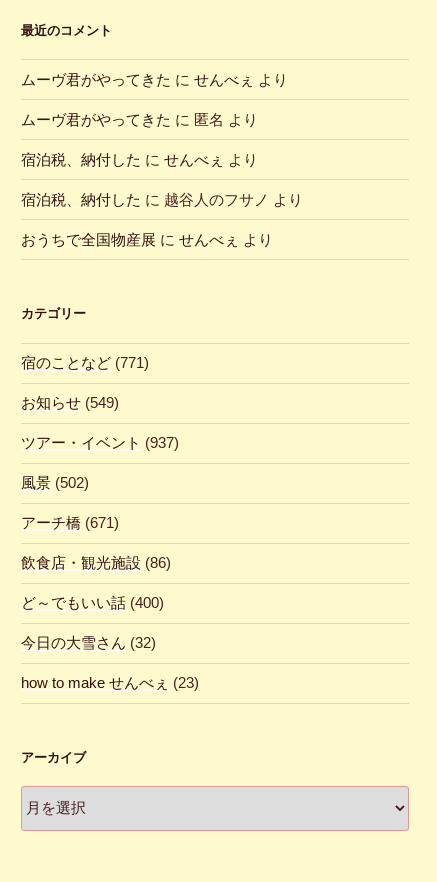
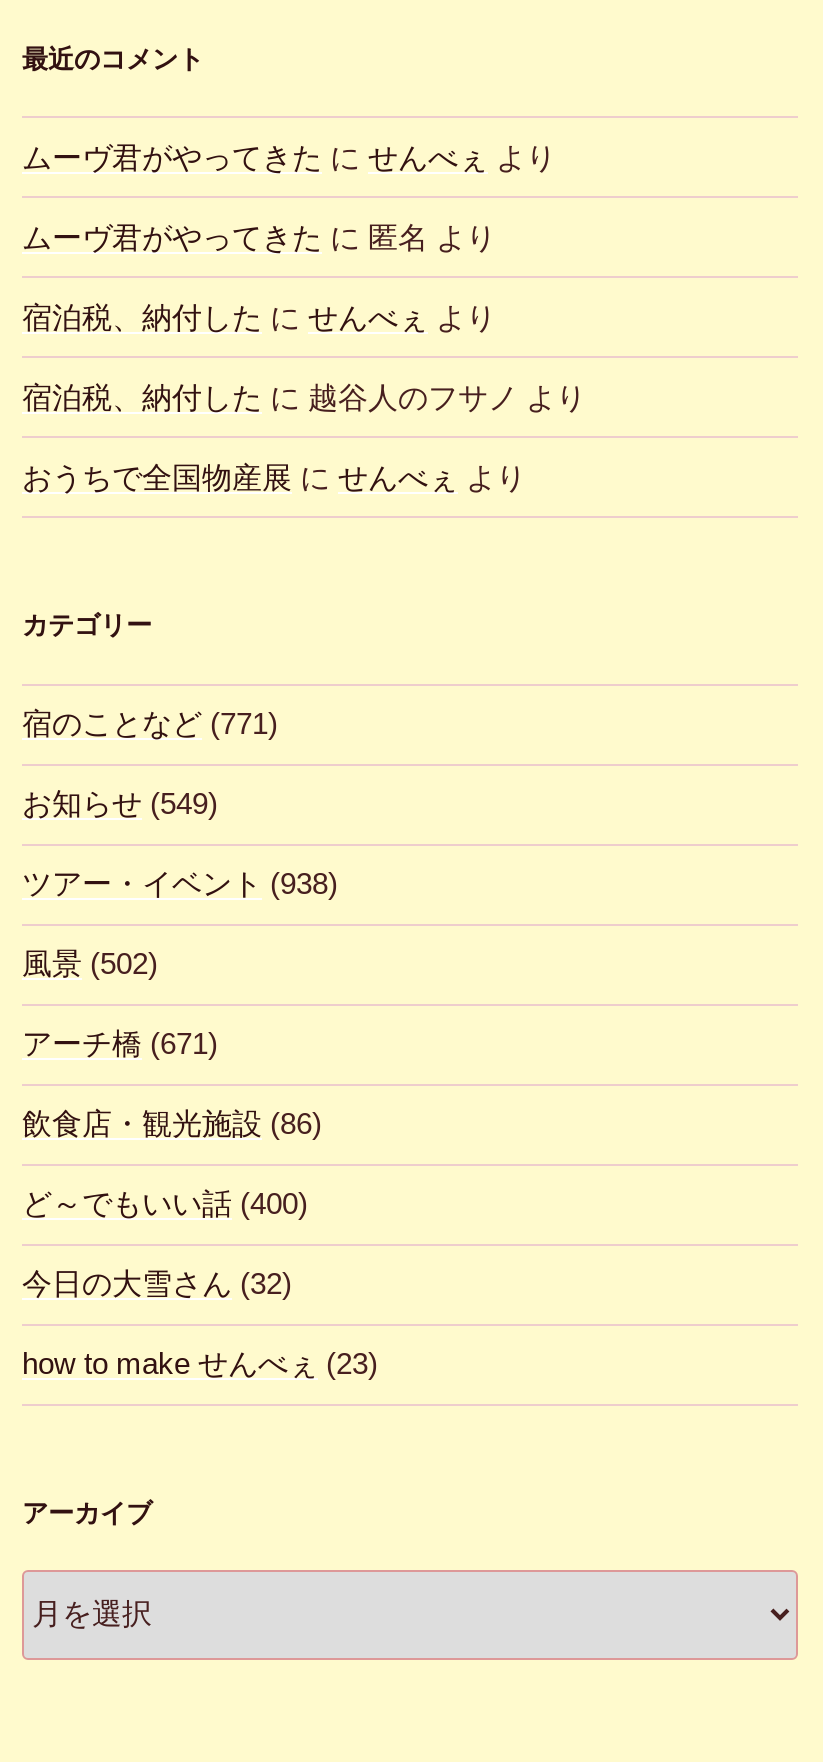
- ツアー・イベント(937)
+ ツアー・イベント(938)
